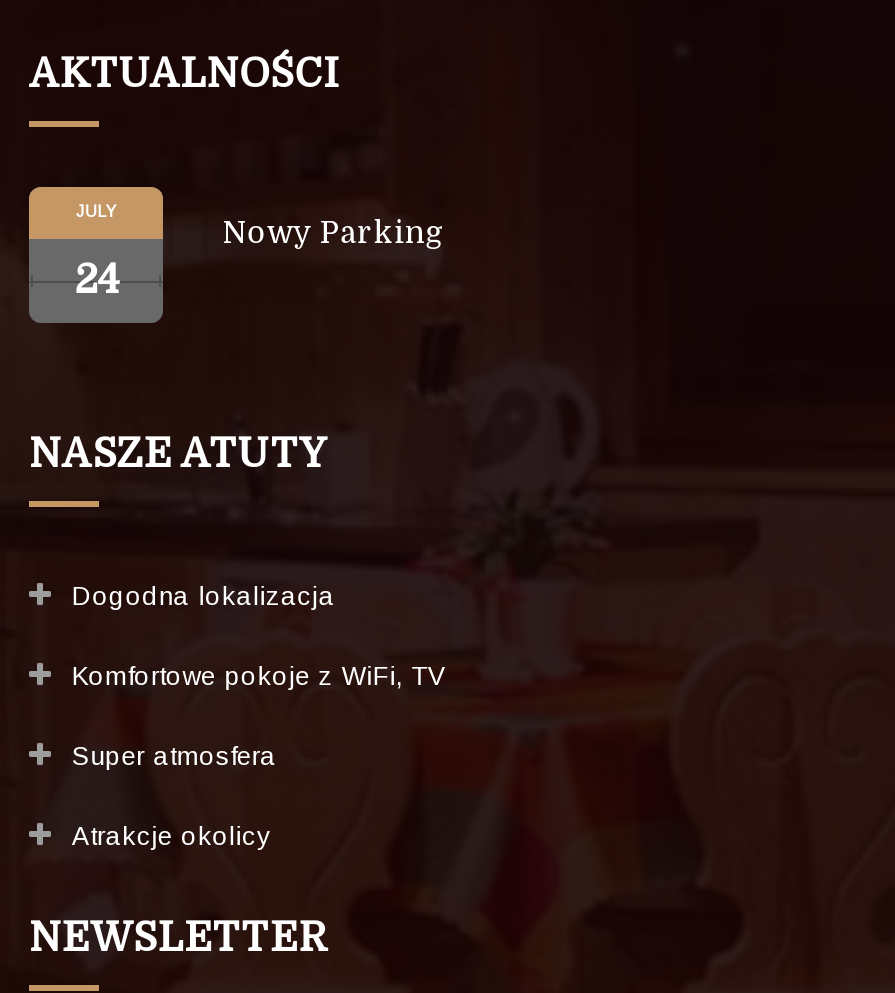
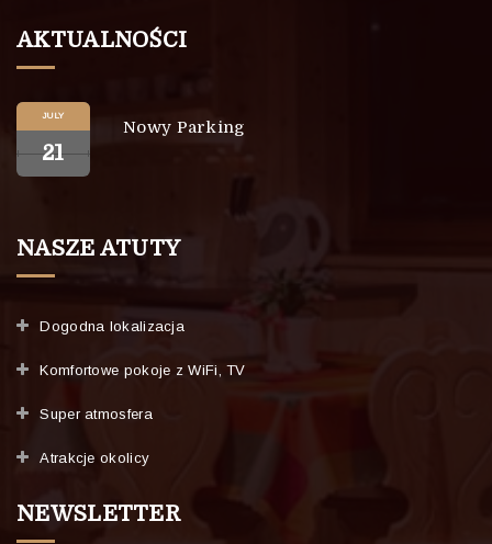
- 24
+ 21
